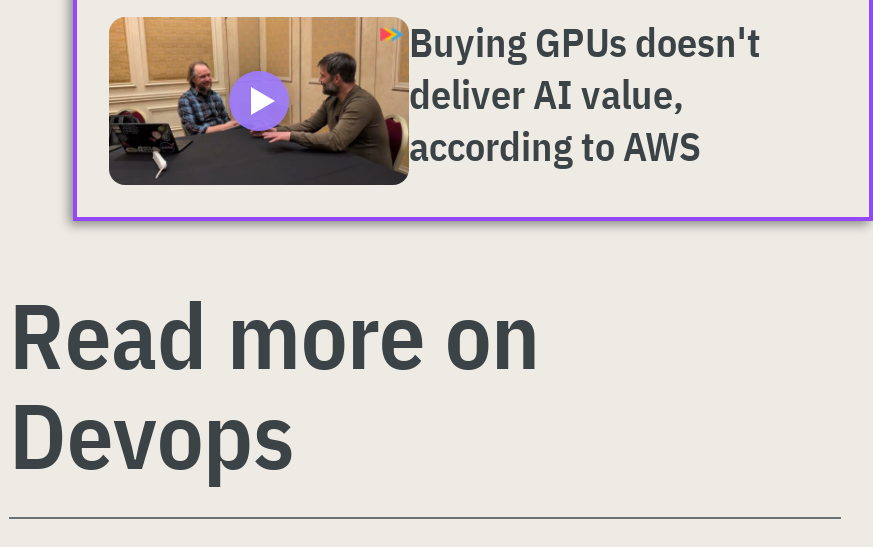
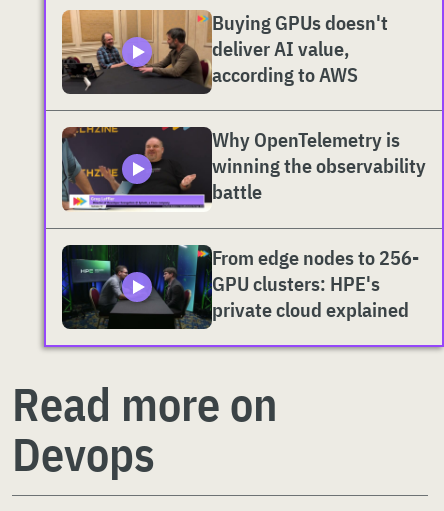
+ [image]
+ Why OpenTelemetry is
+ winning the observability
+ battle
+ From edge nodes to 256-
+ GPU clusters: HPE's
+ private cloud explained

+ [image]
